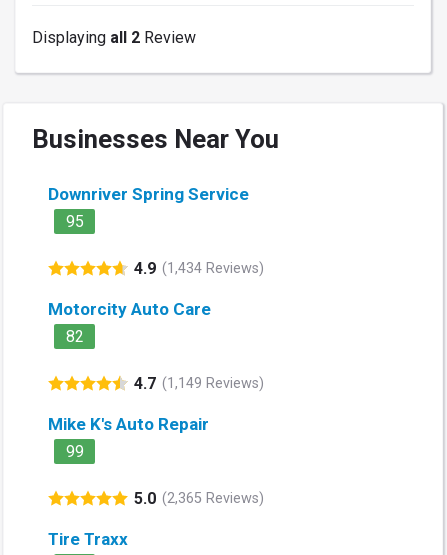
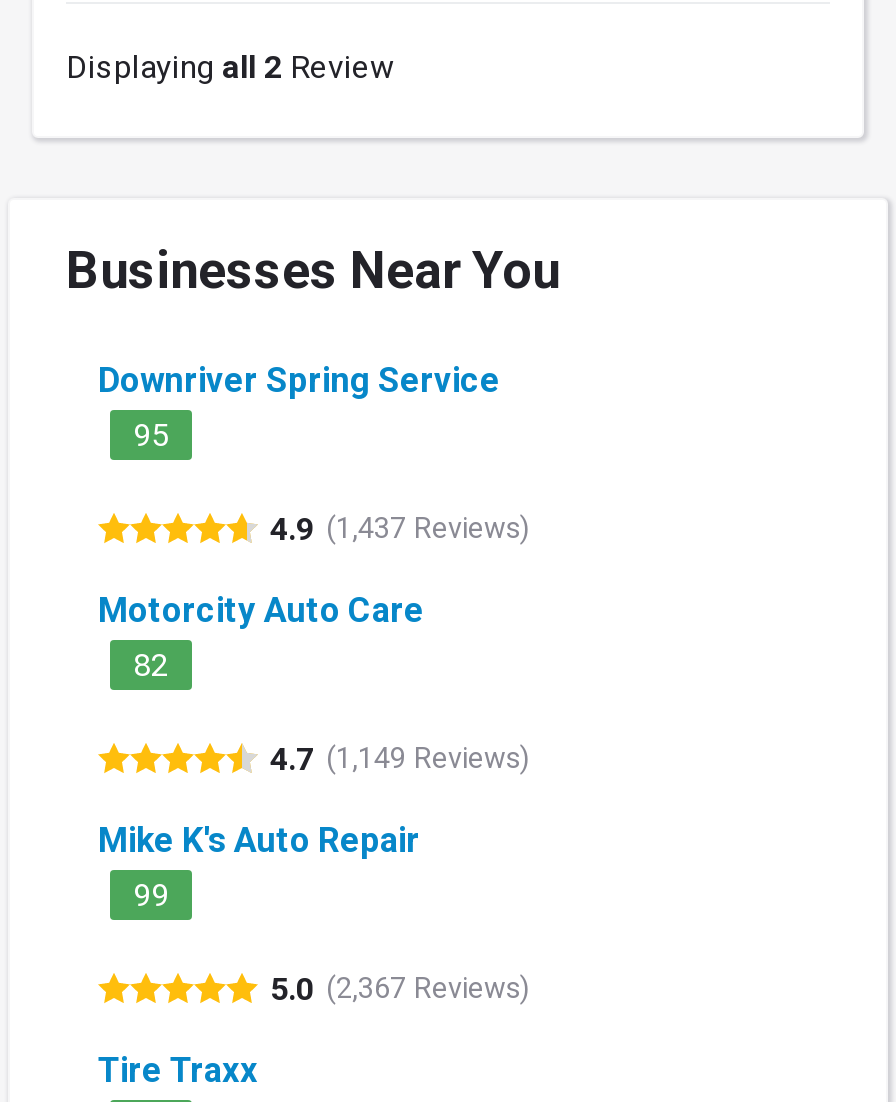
- 4.9 (1,434 Reviews)
+ 4.9 (1,437 Reviews)

- 5.0 (2,365 Reviews)
+ 5.0 (2,367 Reviews)
